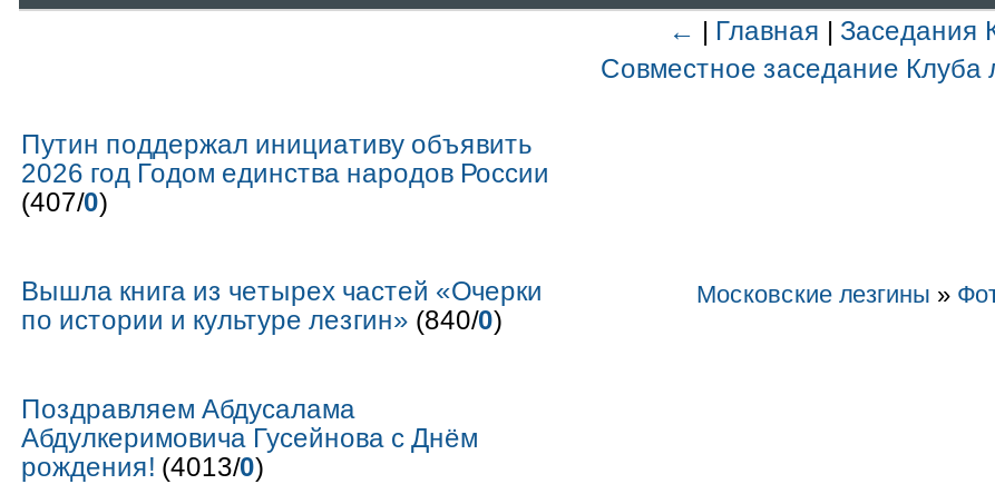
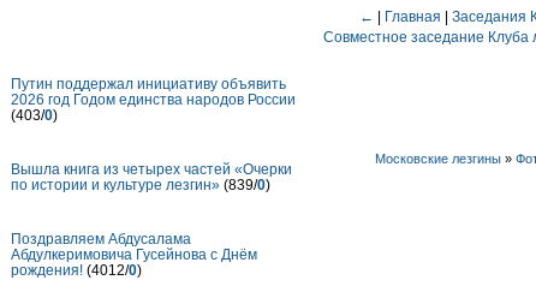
- (407/0)
+ (403/0)

- по истории и культуре лезгин» (840/0)
+ по истории и культуре лезгин» (839/0)

- рождения! (4013/0)
+ рождения! (4012/0)
